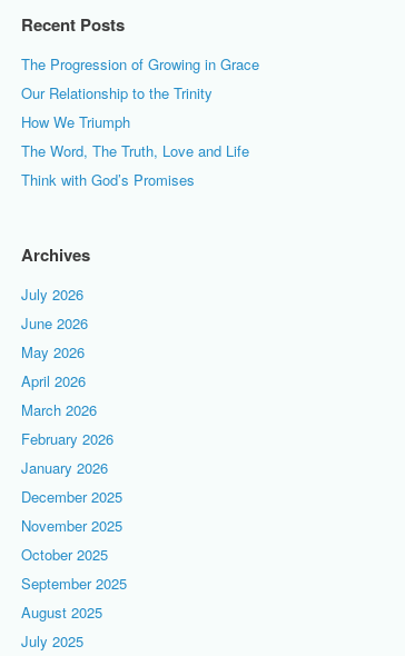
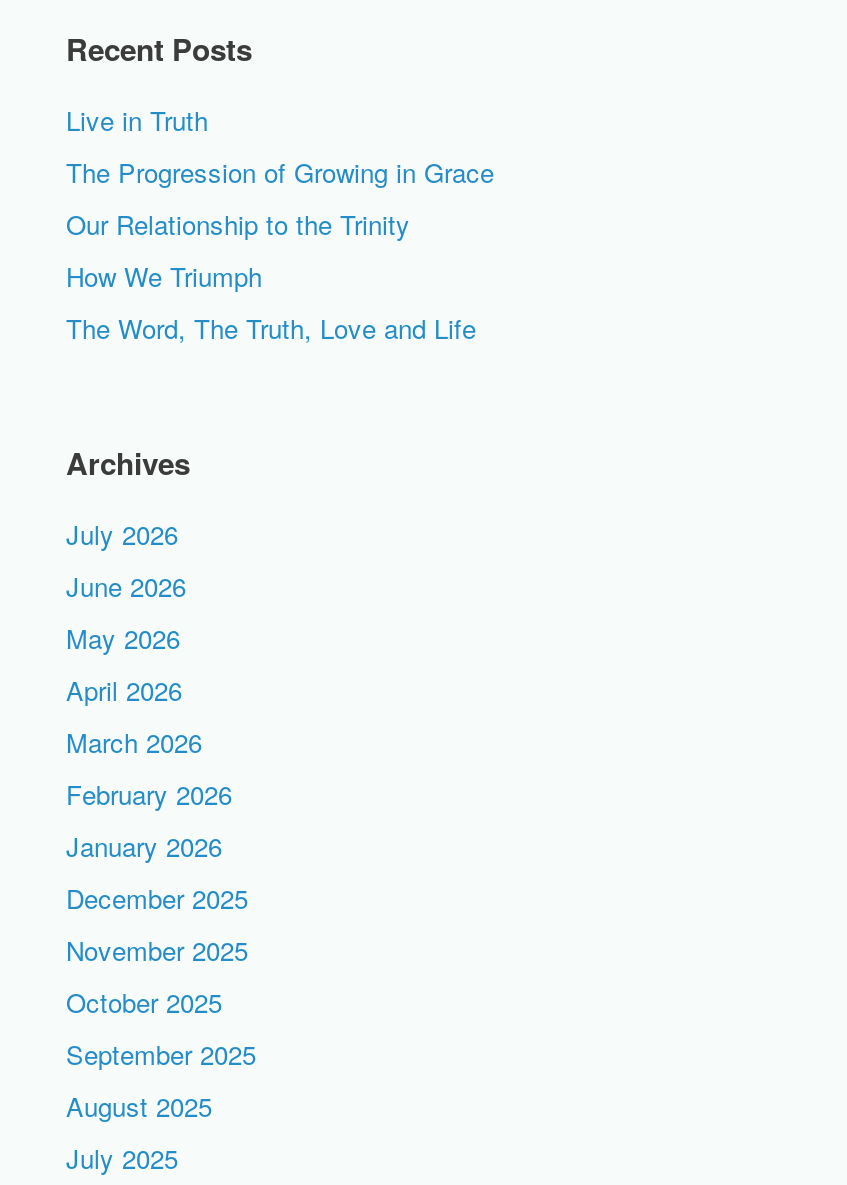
+ Live in Truth

moved down: The Progression of Growing in Grace | Our Relationship to the Trinity | How We Triumph | The Word, The Truth, Love and Life

- Think with God’s Promises
